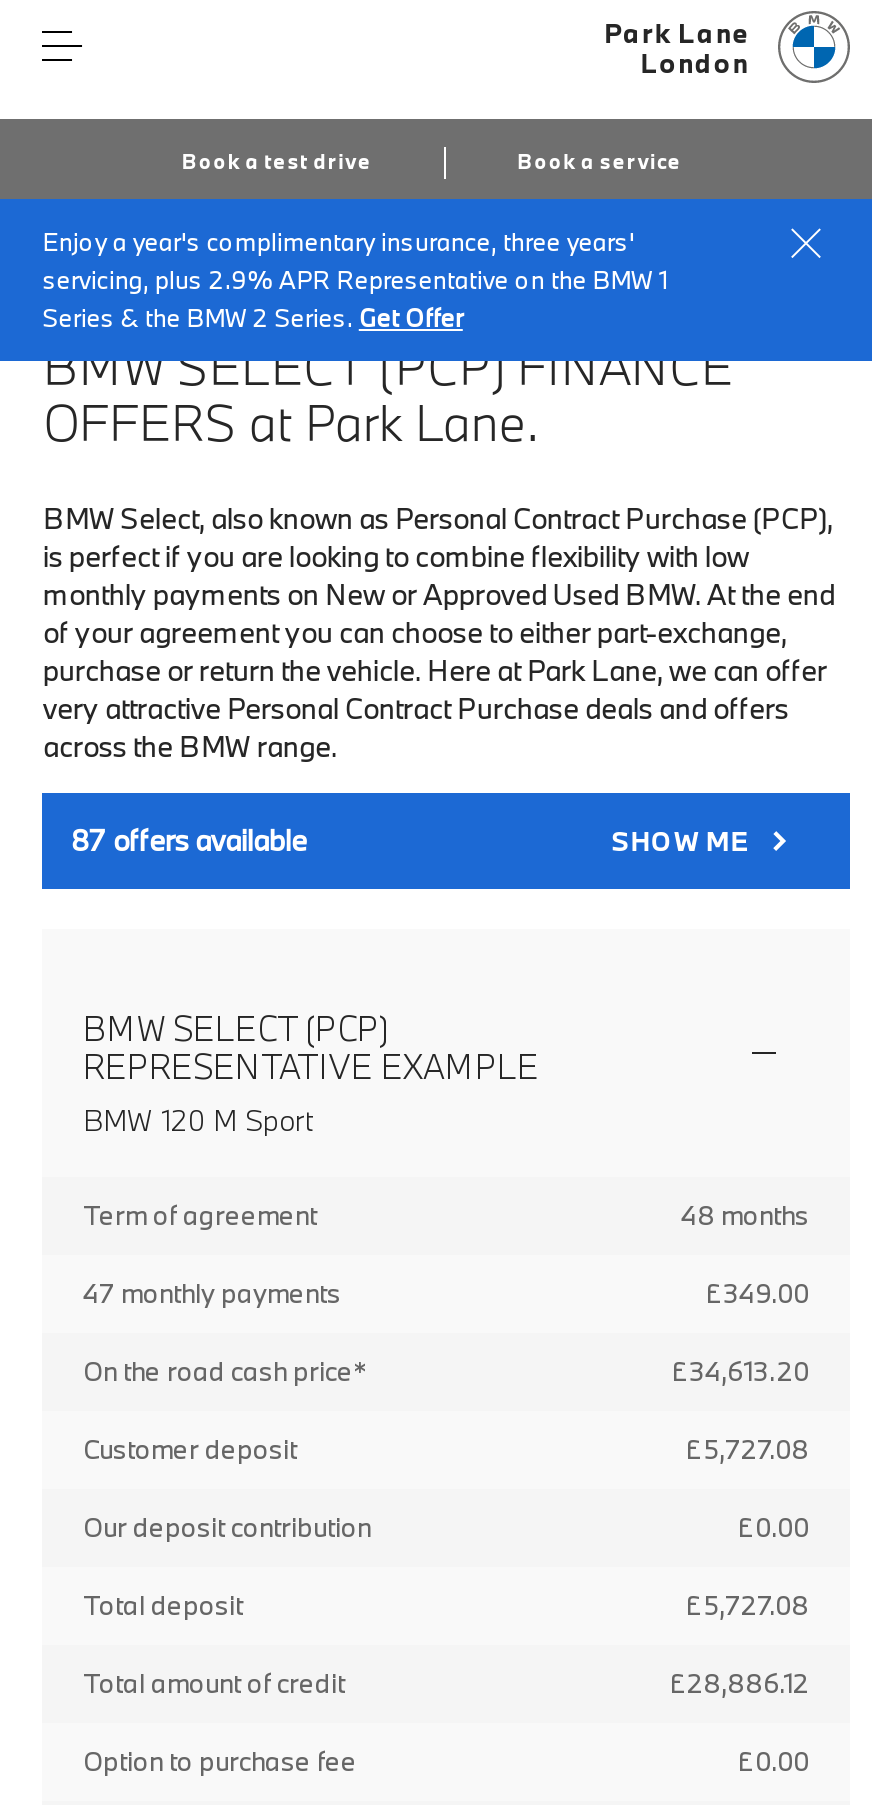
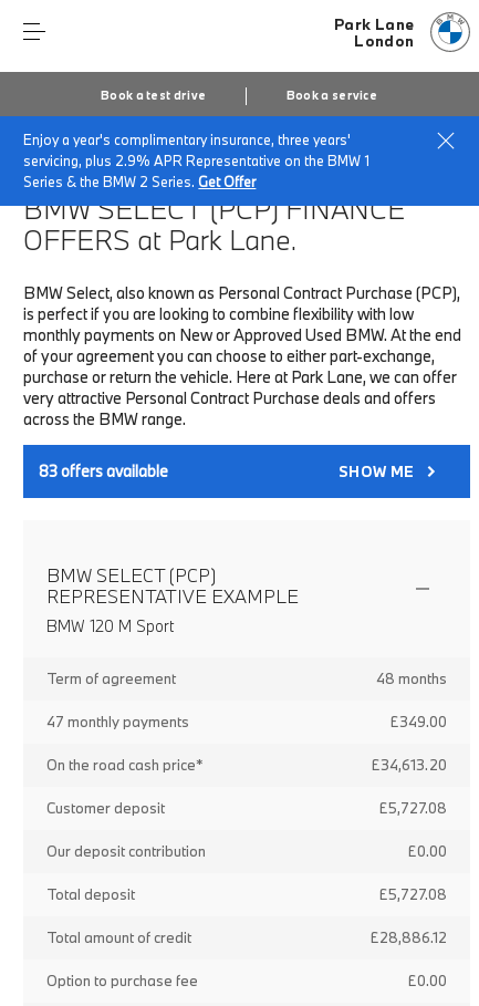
- 87 offers available
+ 83 offers available
